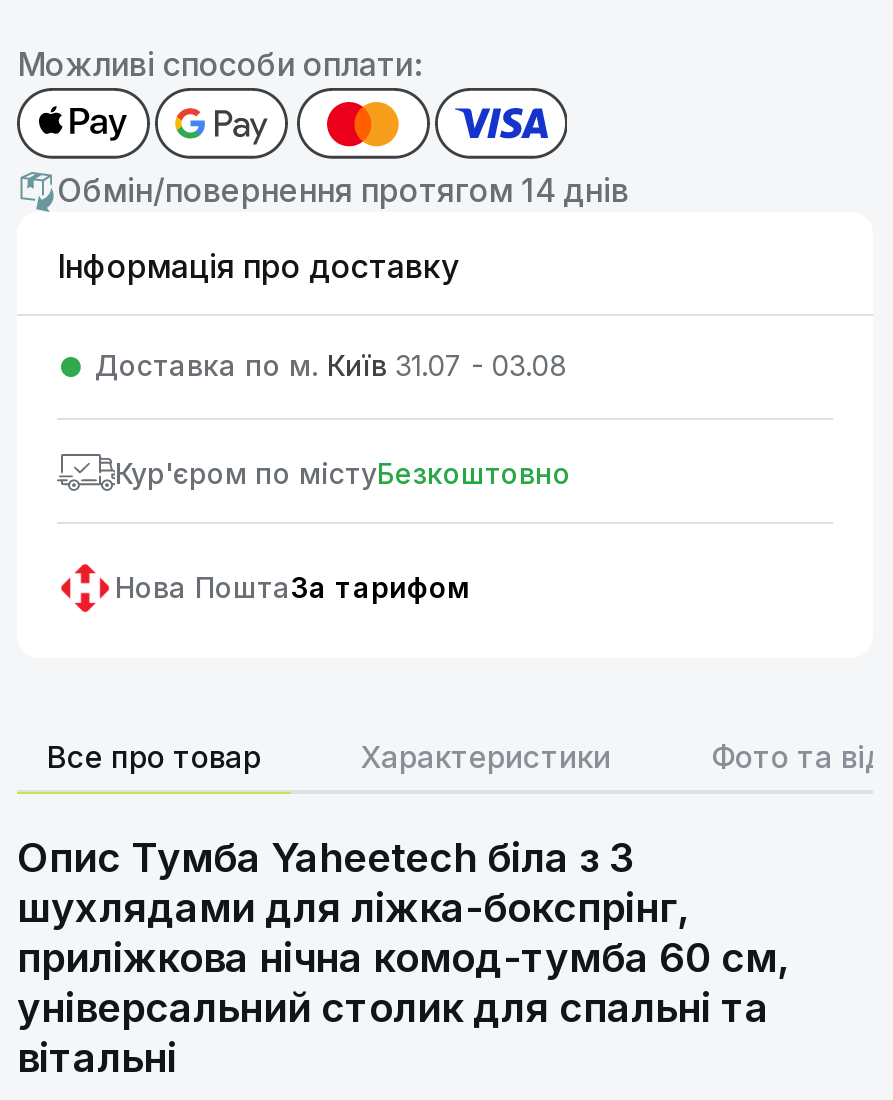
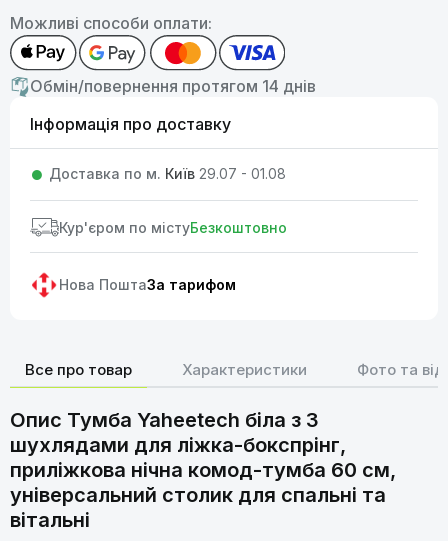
- Доставка по м. Київ 31.07 - 03.08
+ Доставка по м. Київ 29.07 - 01.08
